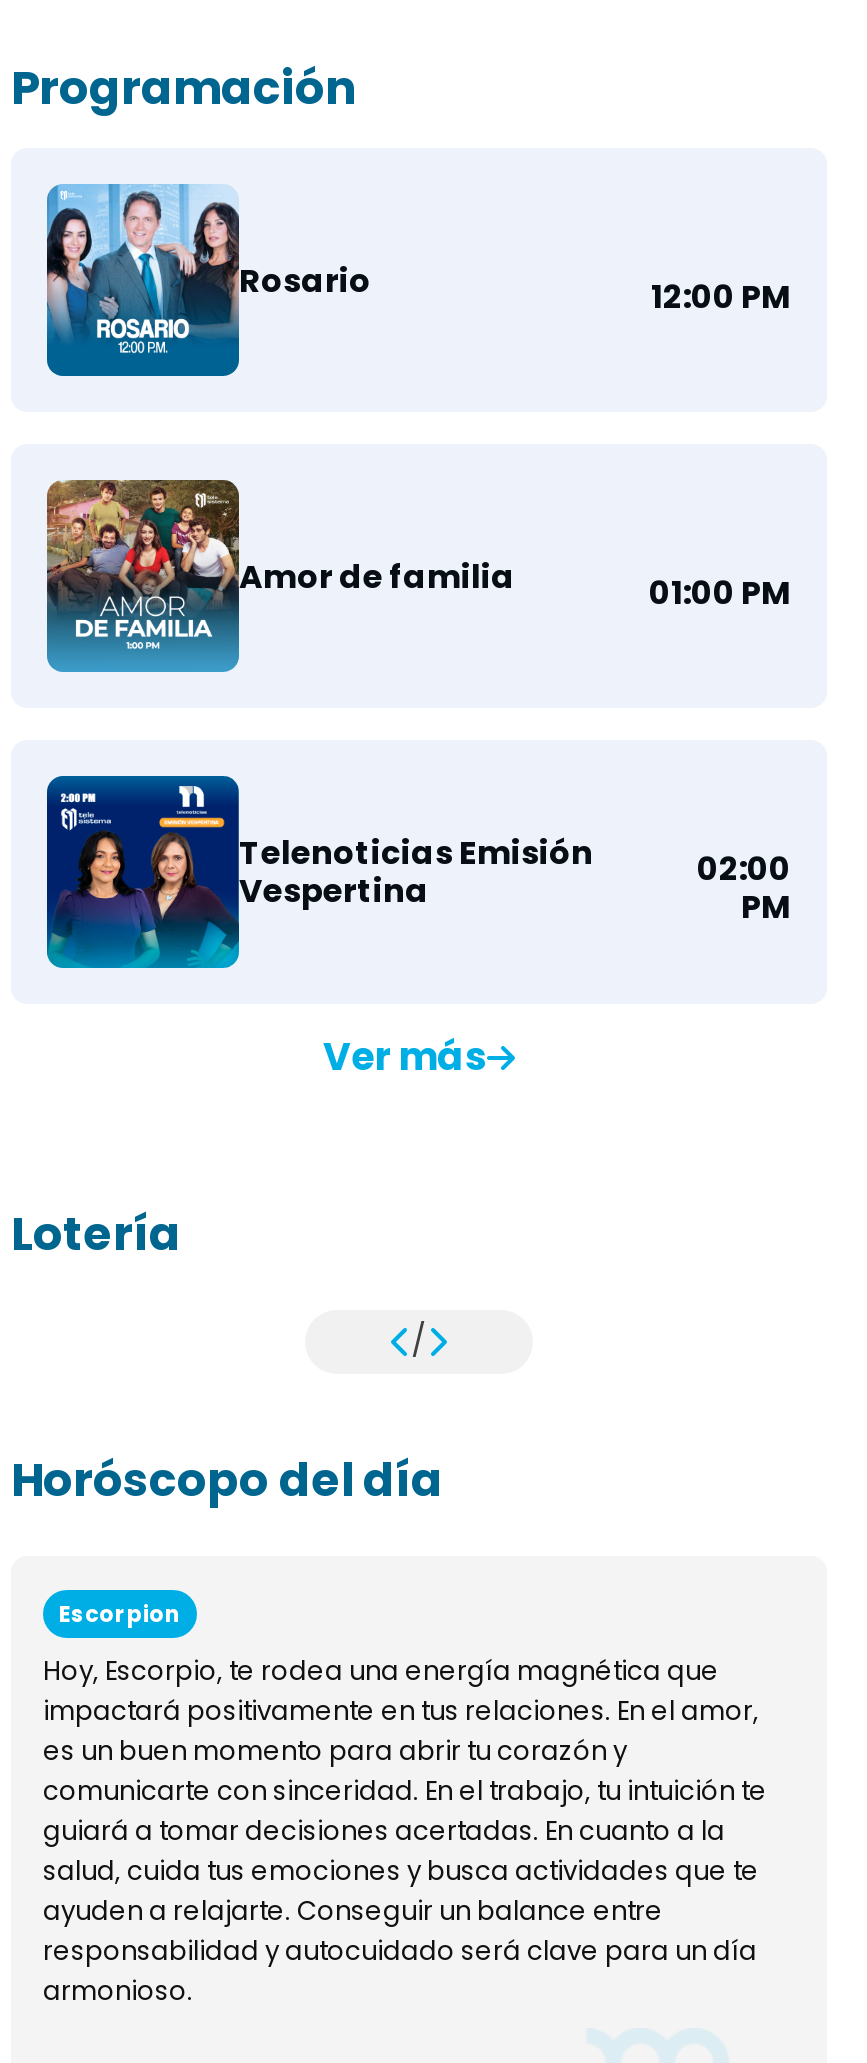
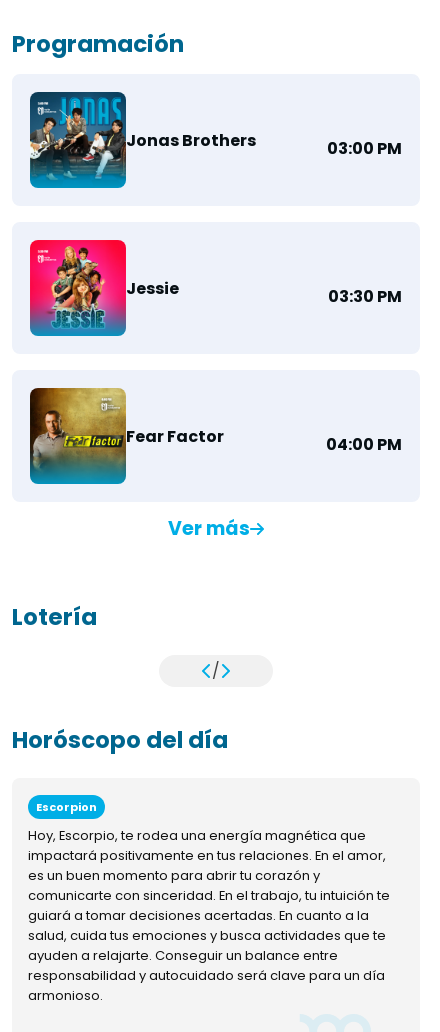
- [image]
- Rosario
- 12:00 PM
+ [image]
+ Jonas Brothers
+ 03:00 PM

- [image]
- Amor de familia
- 01:00 PM
+ [image]
+ Jessie
+ 03:30 PM

- [image]
- Telenoticias Emisión
- Vespertina
- 02:00
- PM
+ [image]
+ Fear Factor
+ 04:00 PM
